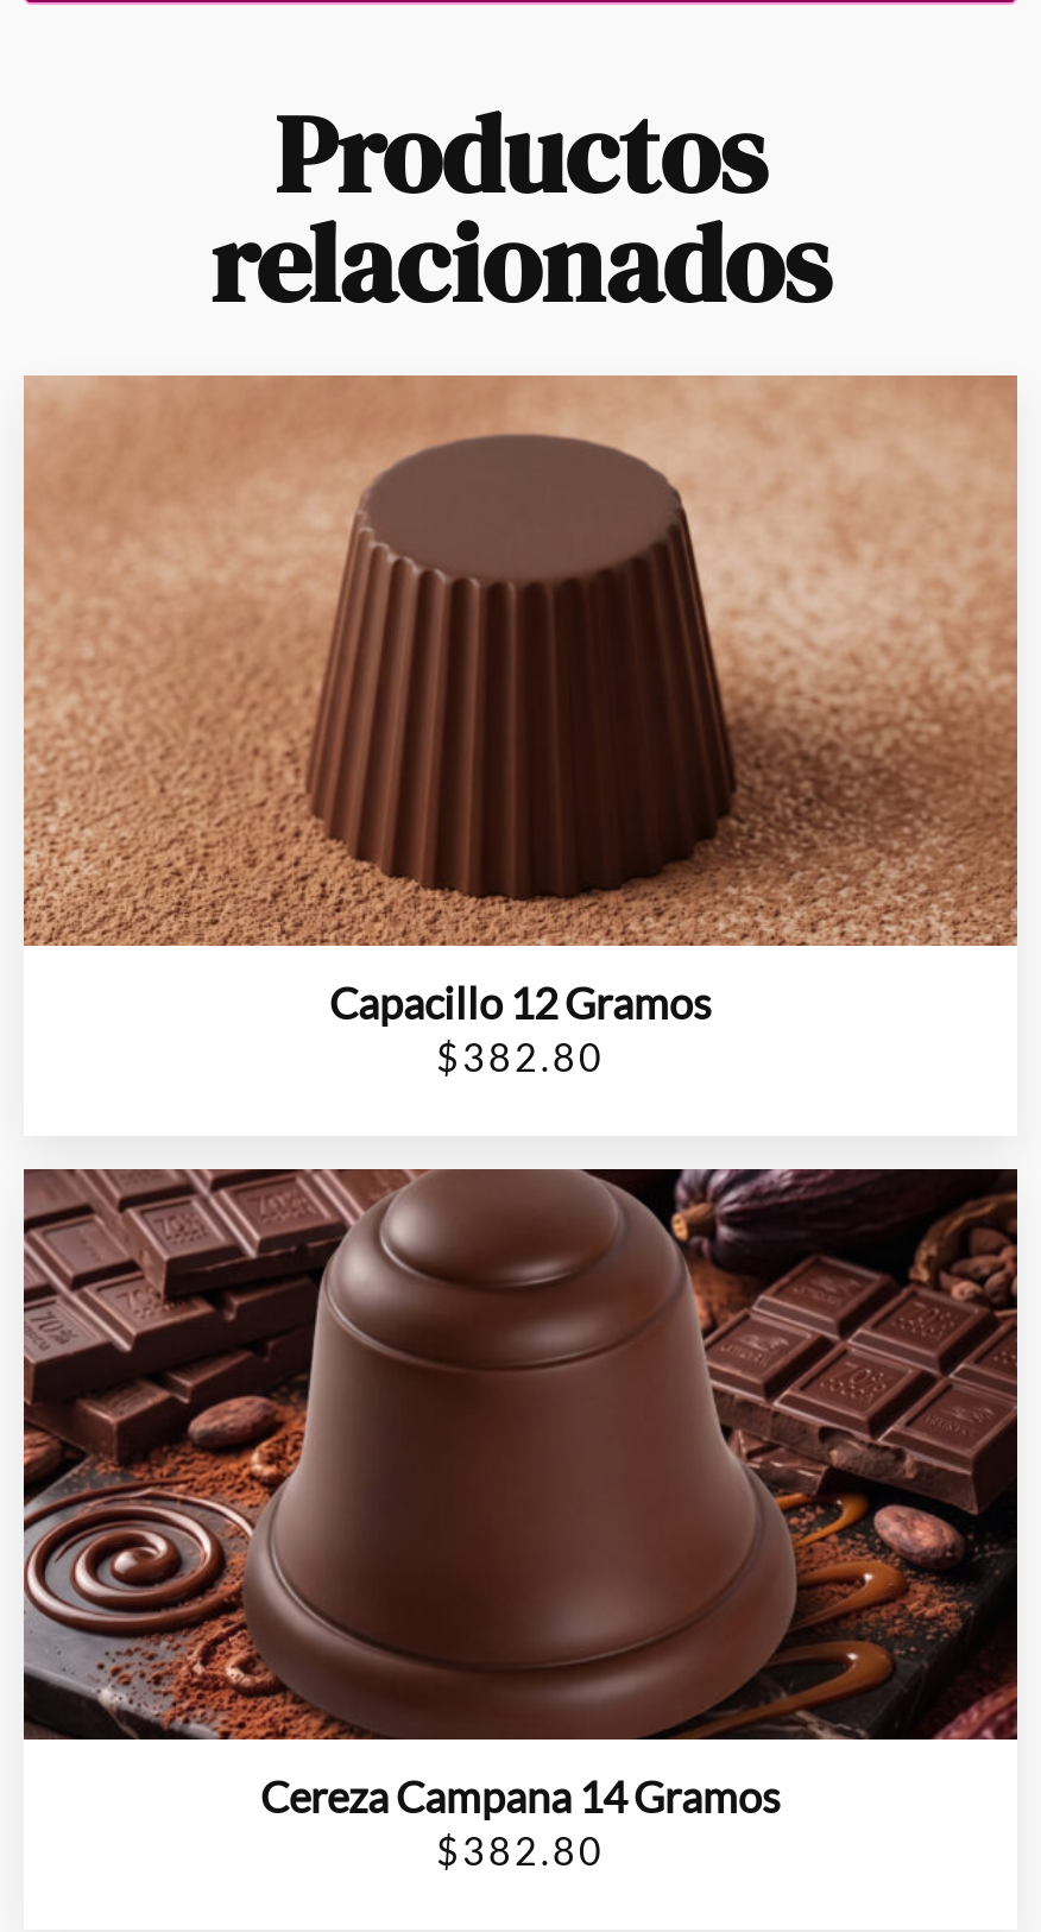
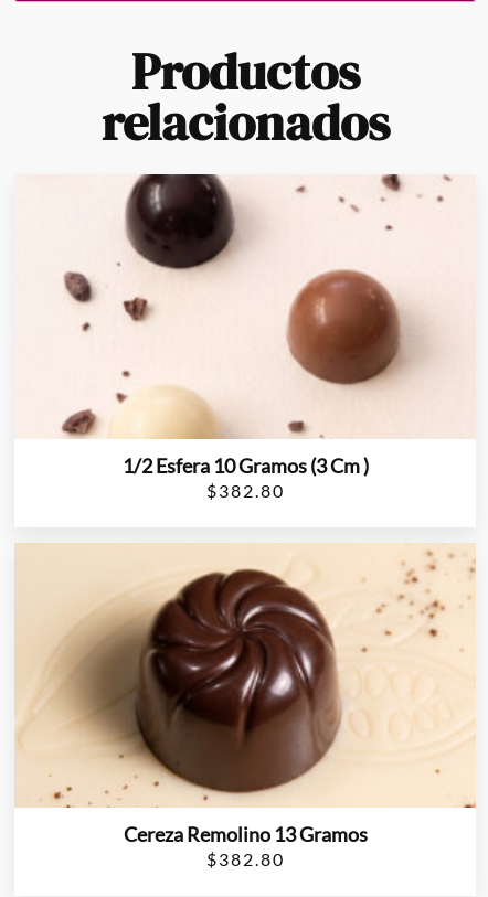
- [image]
- Capacillo 12 Gramos
+ [image]
+ 1/2 Esfera 10 Gramos (3 Cm )

- [image]
- Cereza Campana 14 Gramos
+ [image]
+ Cereza Remolino 13 Gramos
